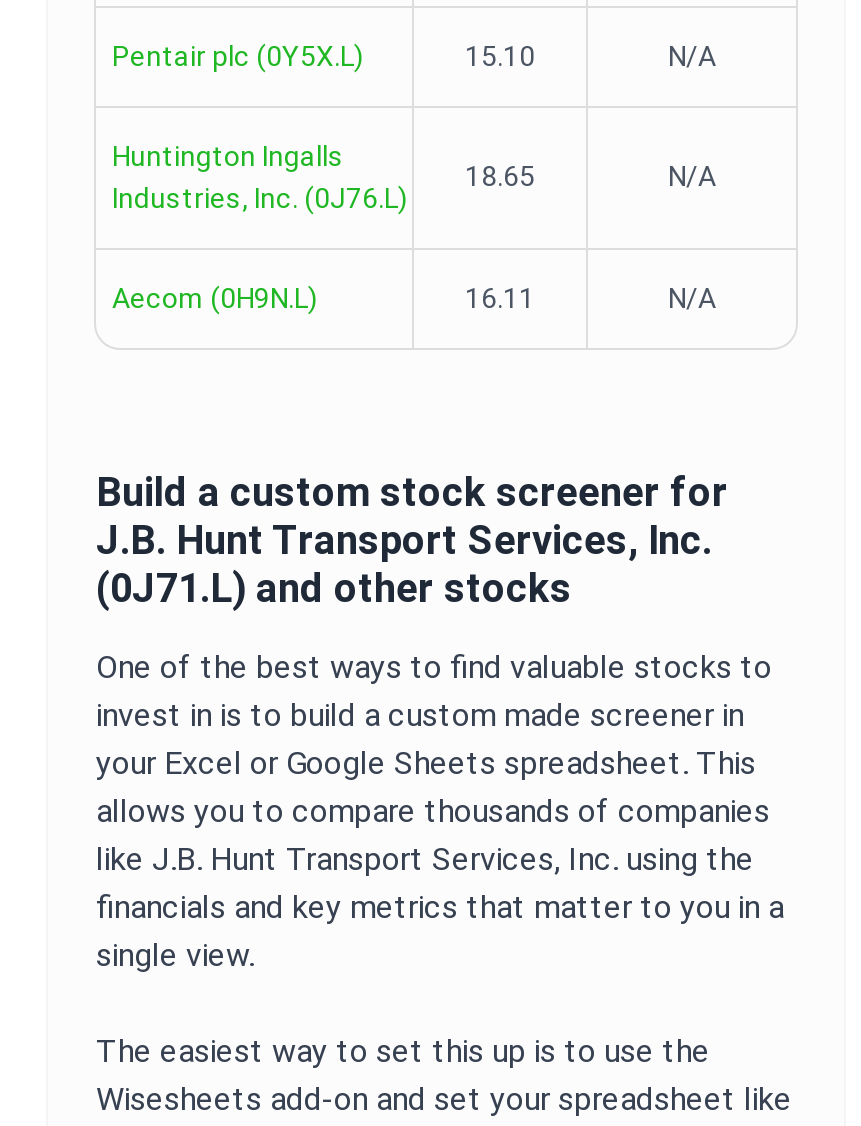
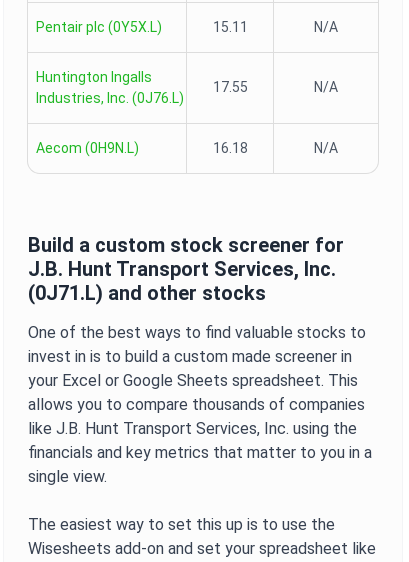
- 15.10
+ 15.11

- 18.65
+ 17.55

- 16.11
+ 16.18
